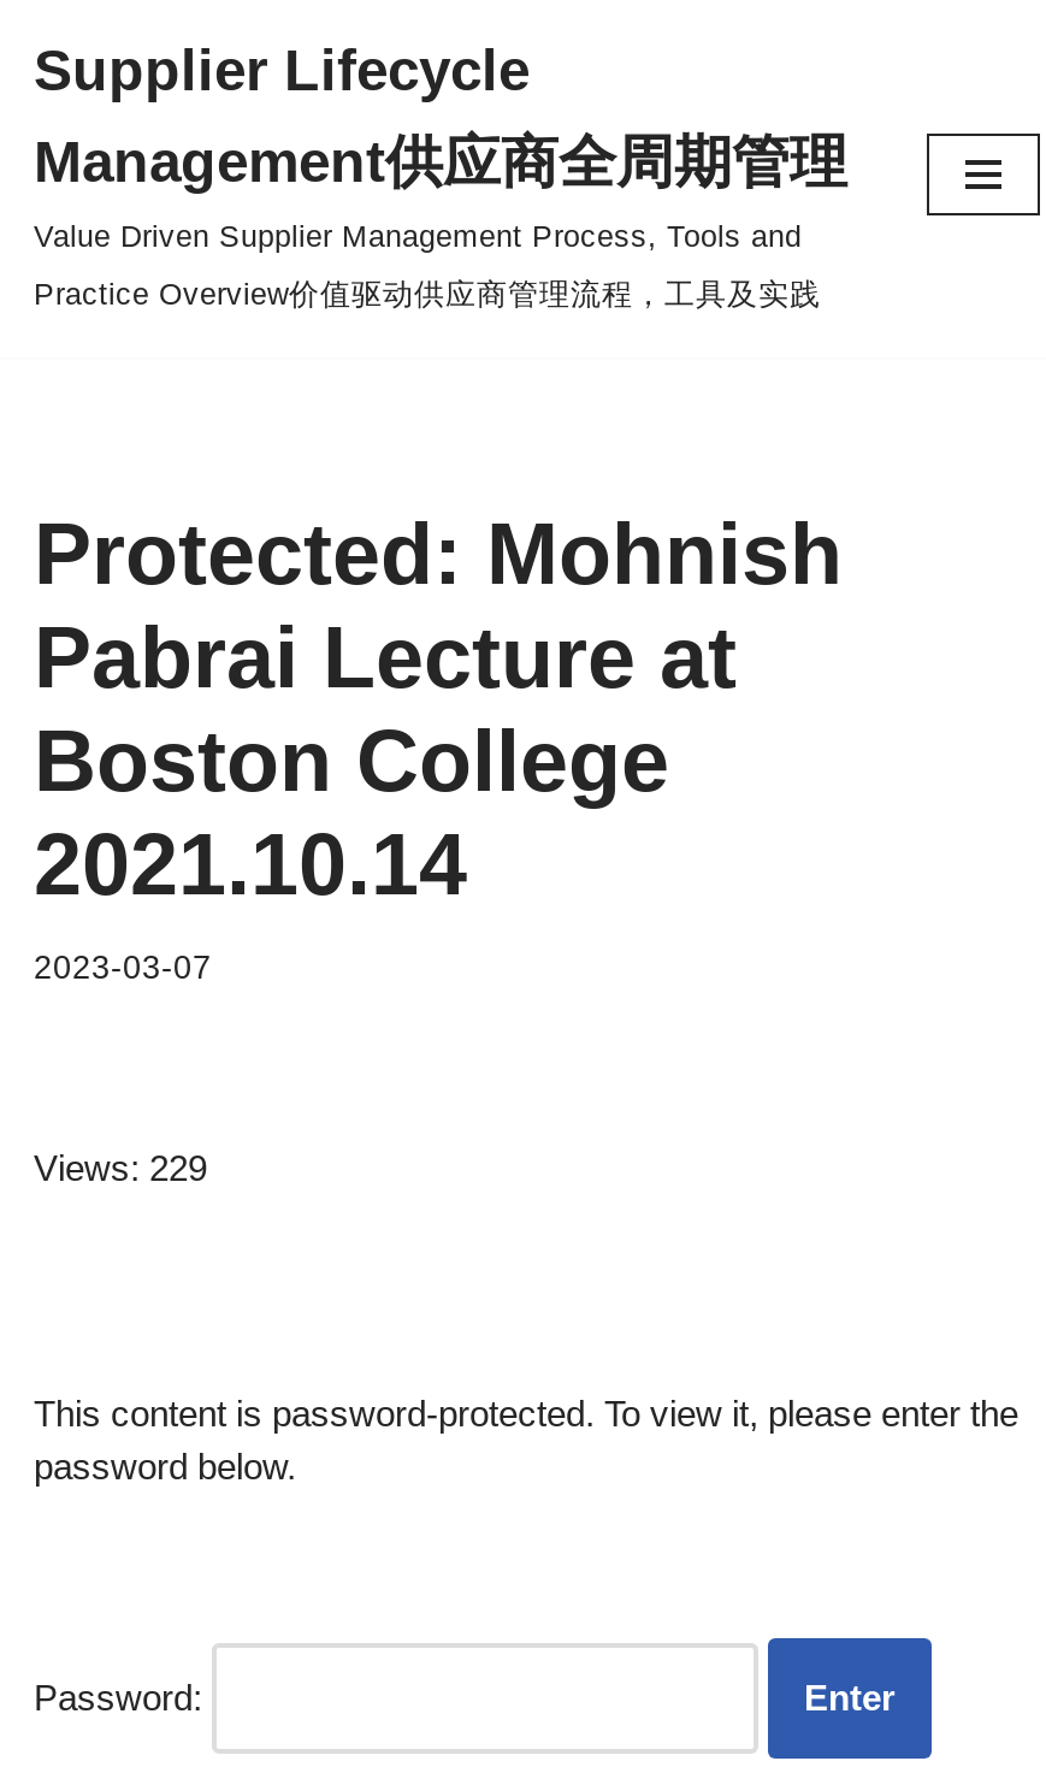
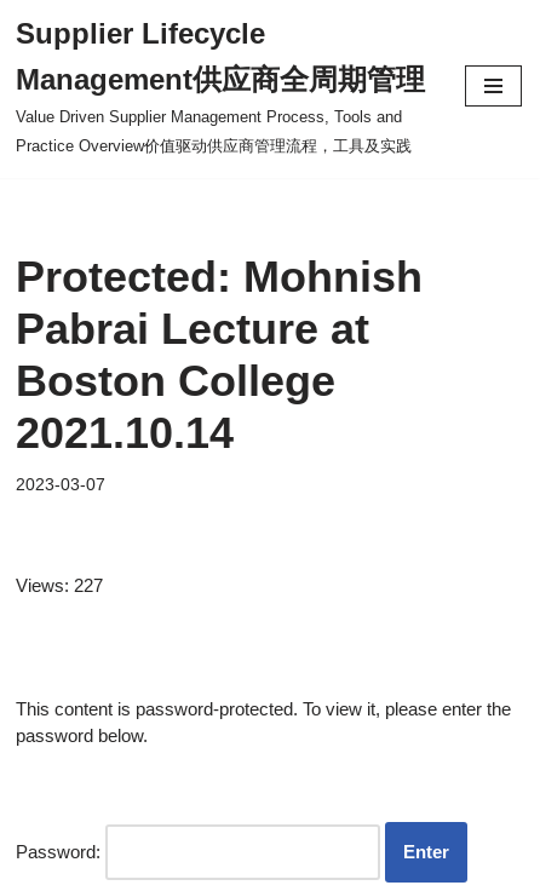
- Views: 229
+ Views: 227
